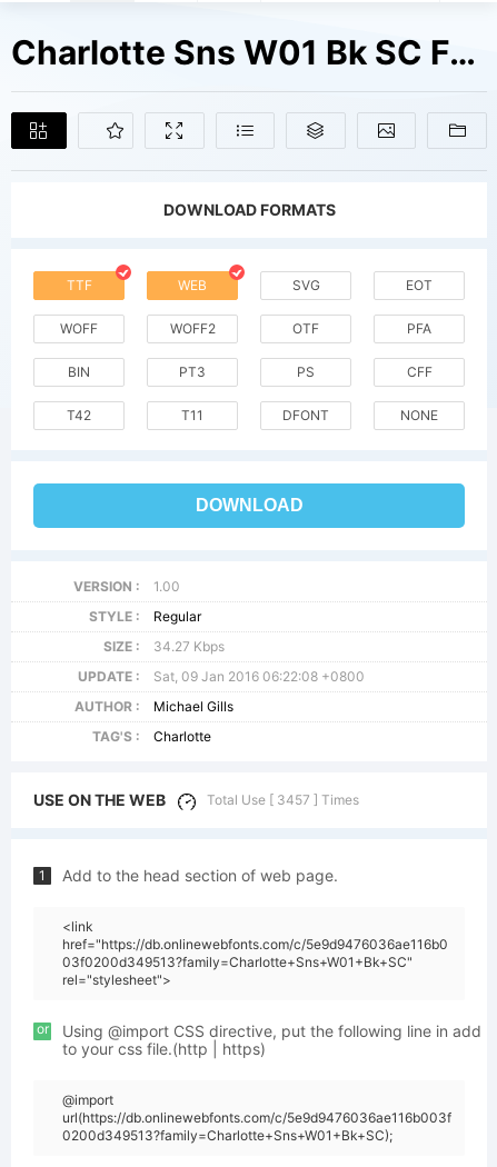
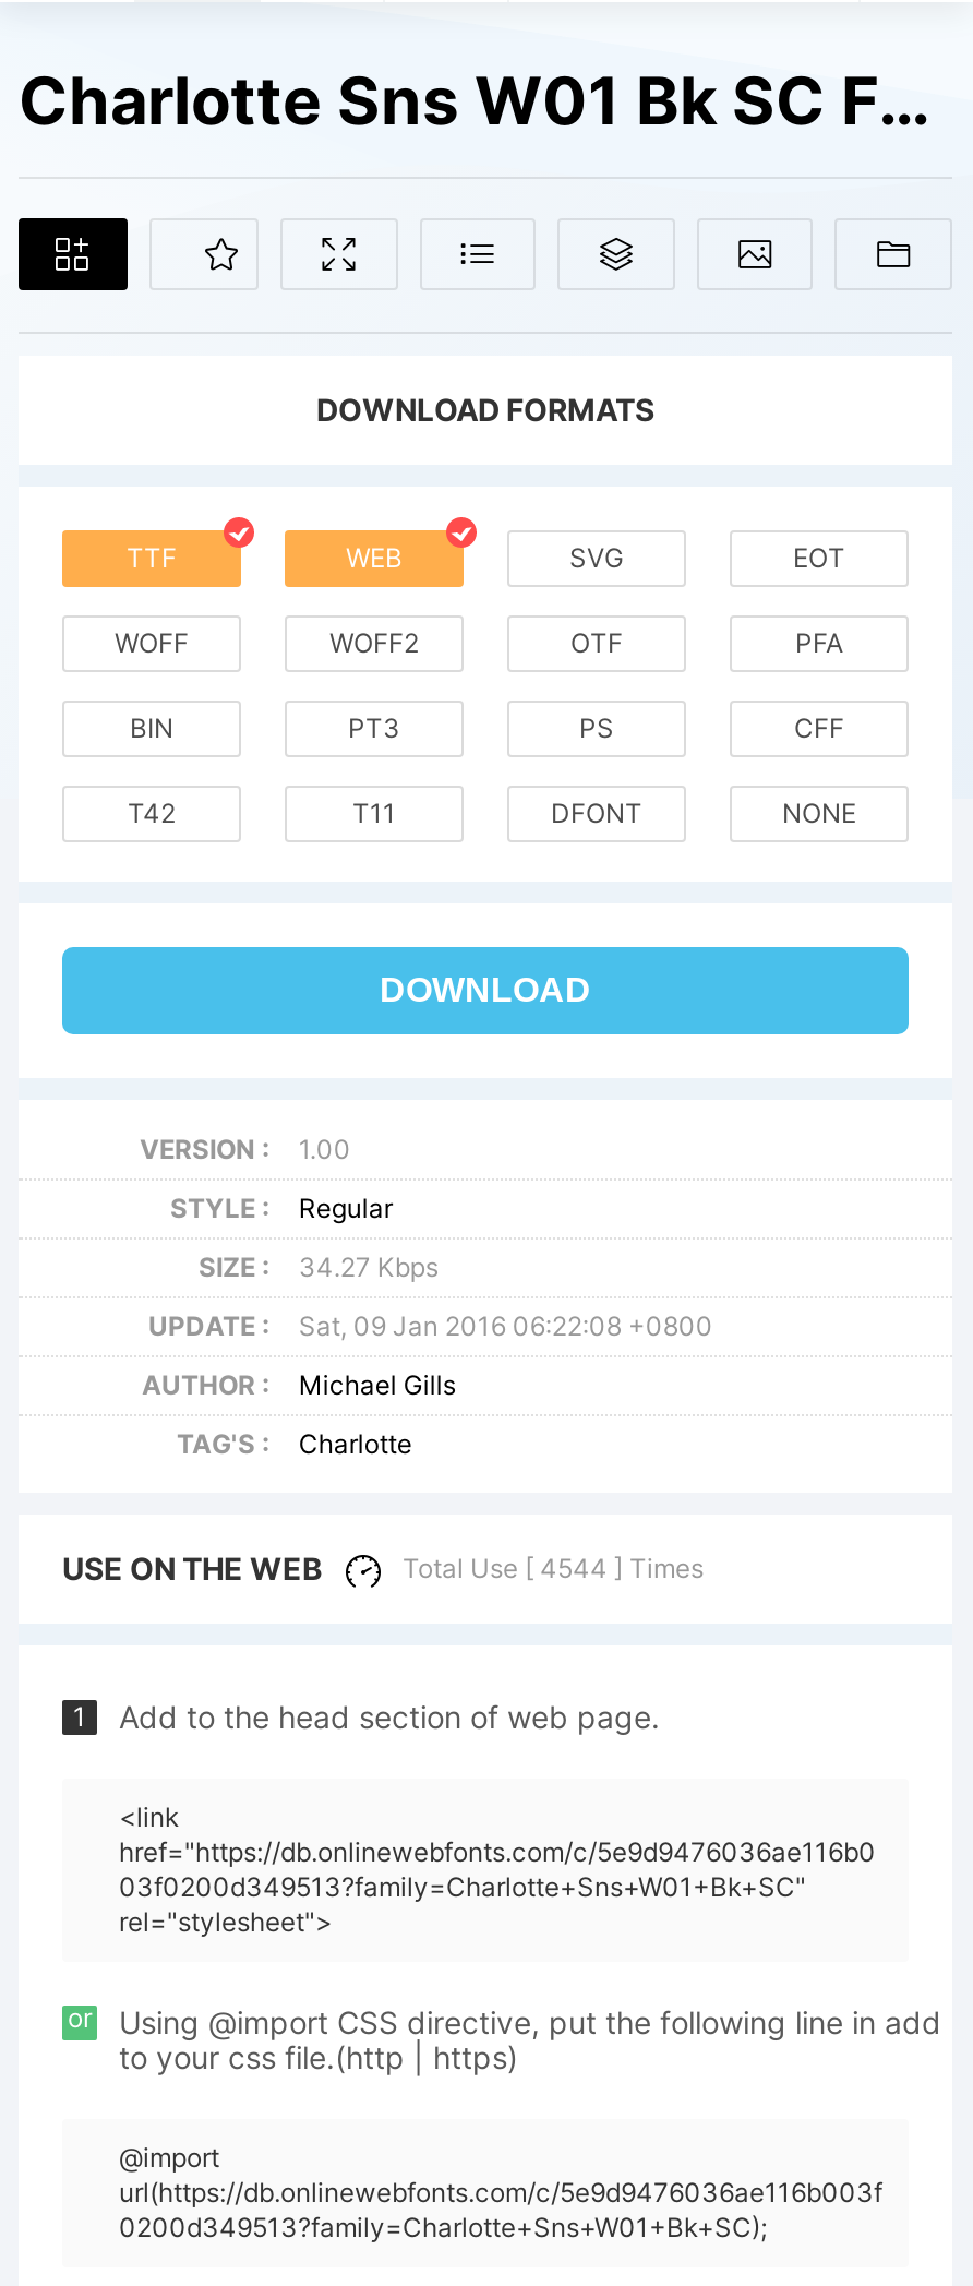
- Total Use [ 3457 ] Times
+ Total Use [ 4544 ] Times
